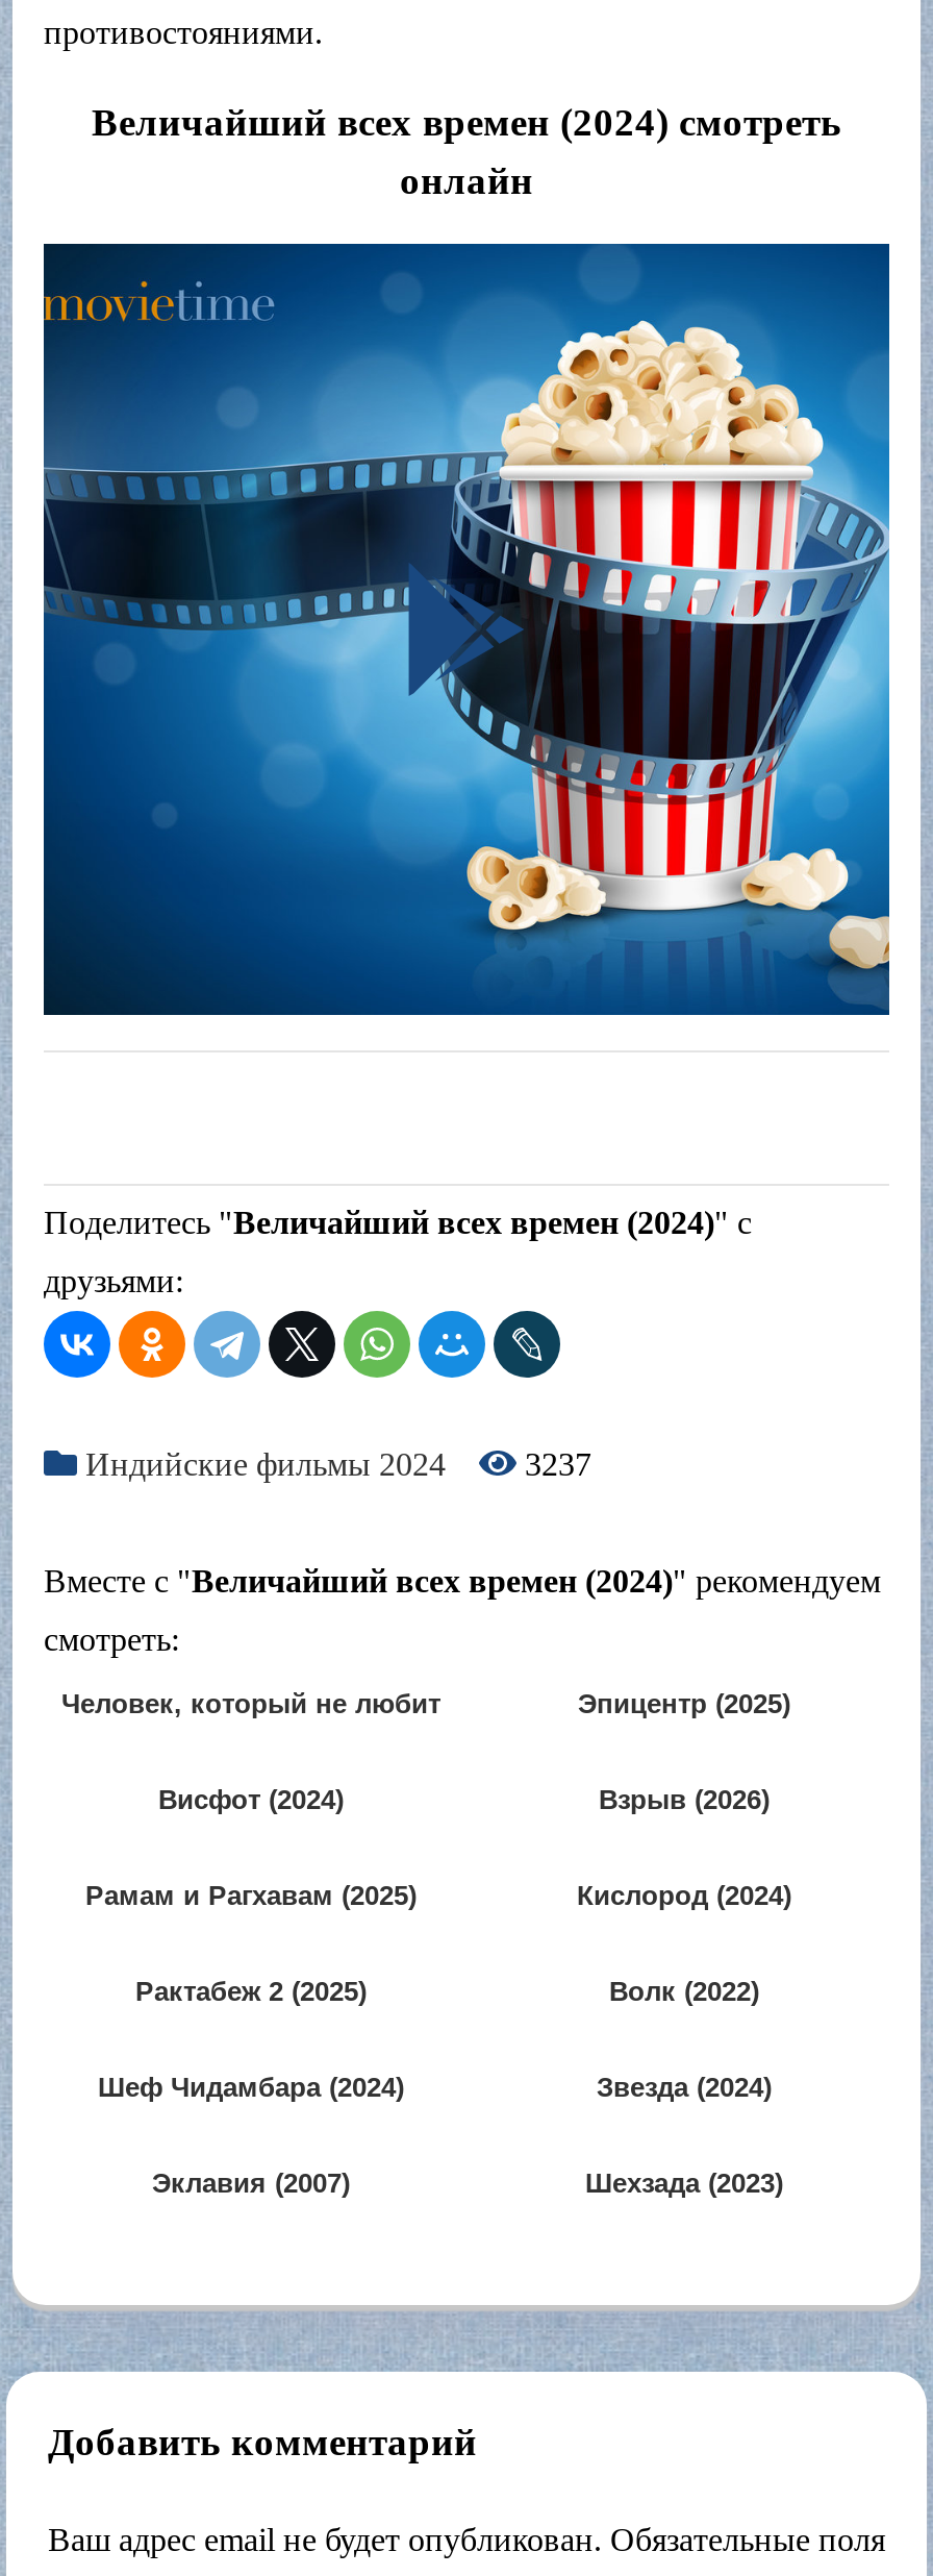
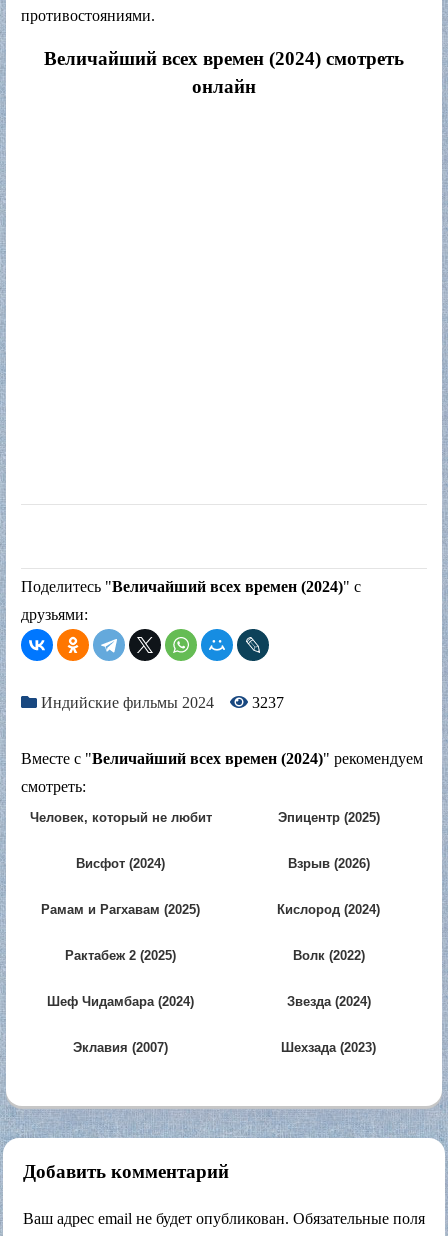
- [image]
